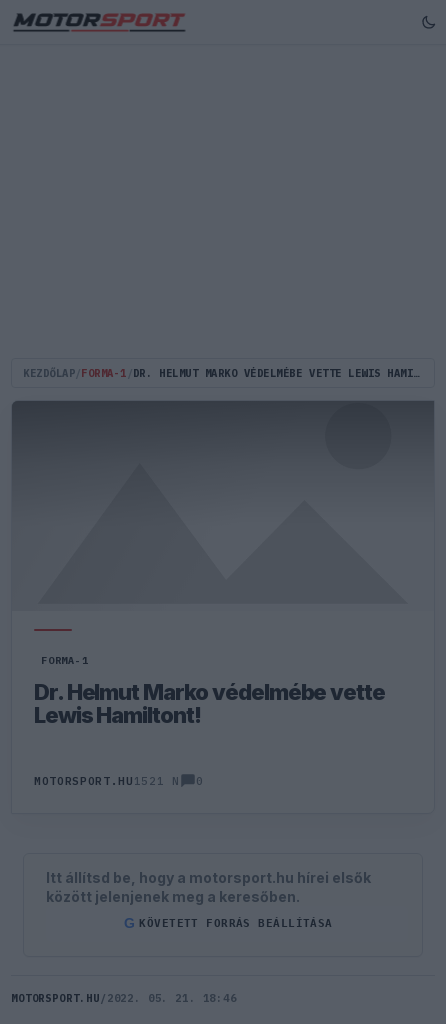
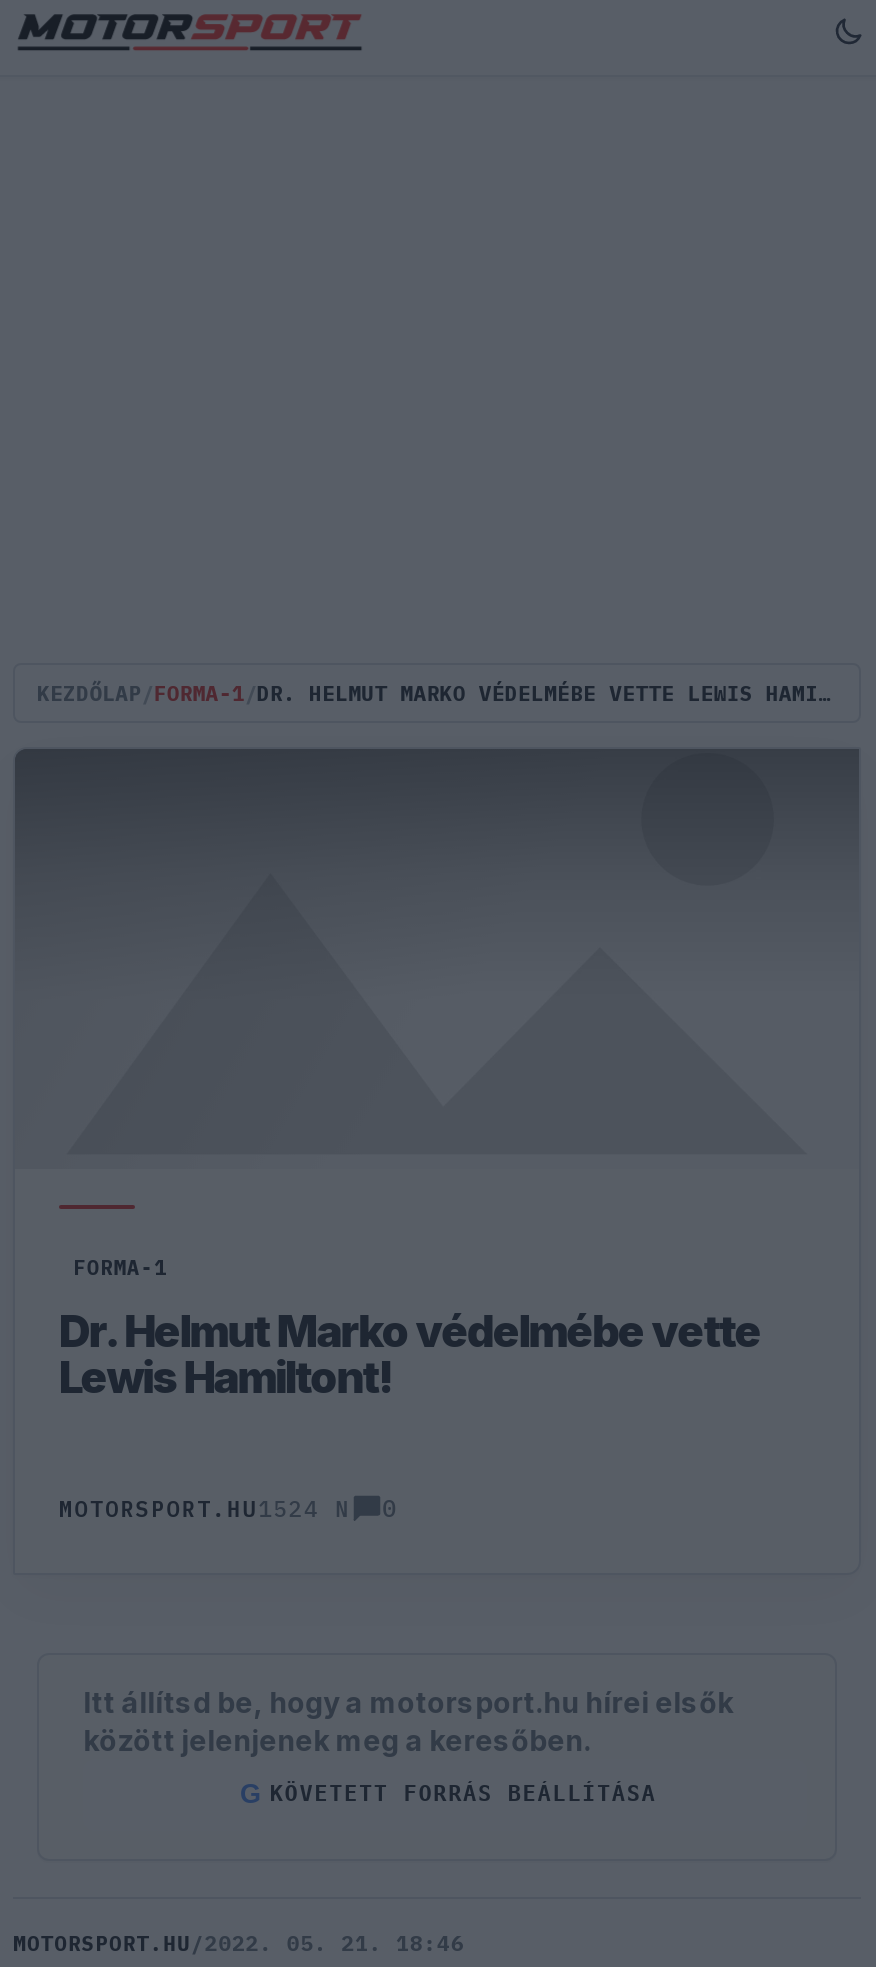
- MOTORSPORT.HU 1521 N
+ MOTORSPORT.HU 1524 N
